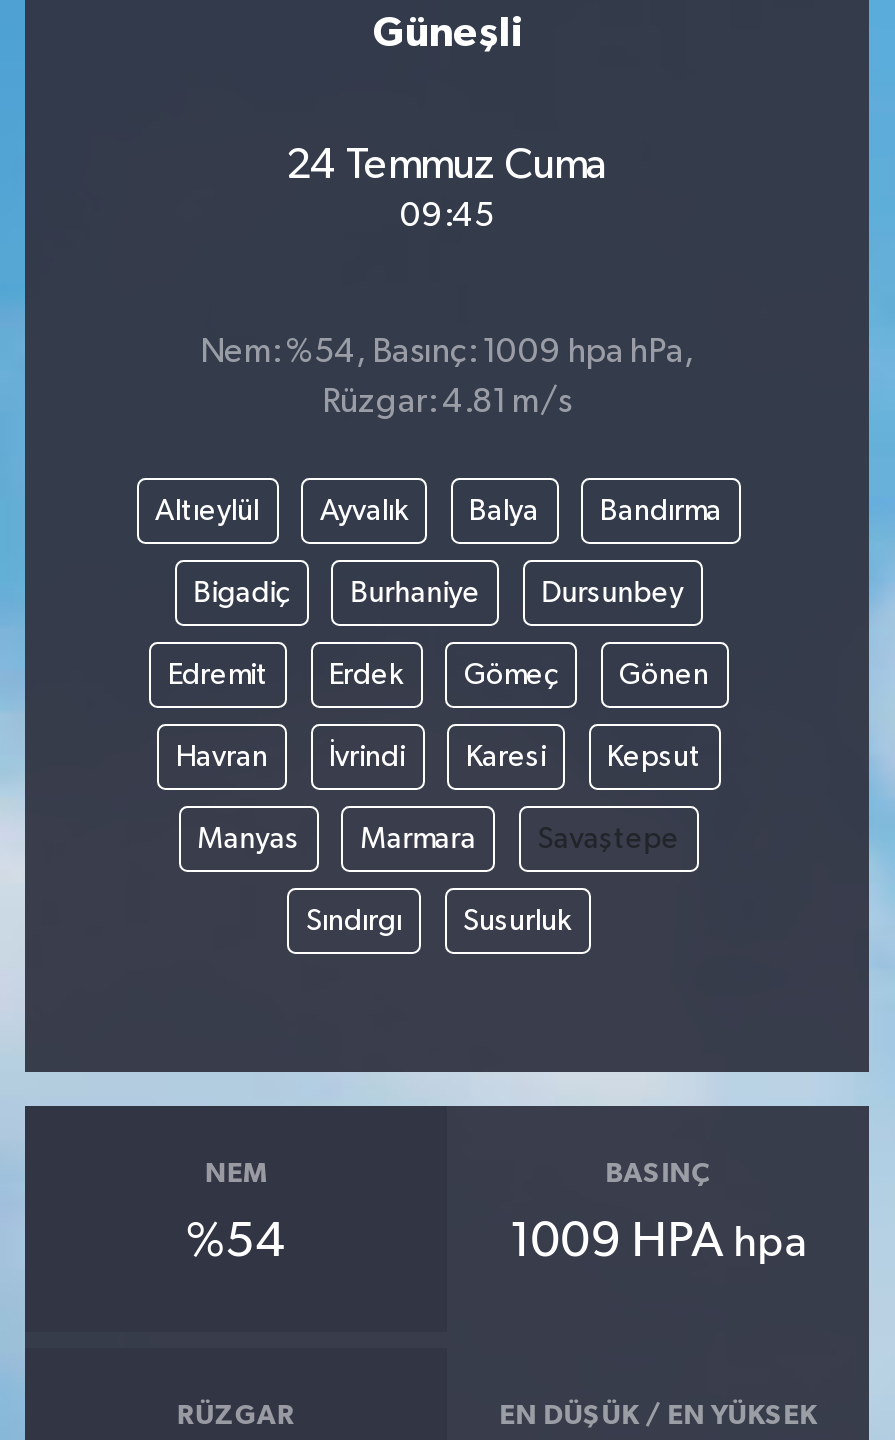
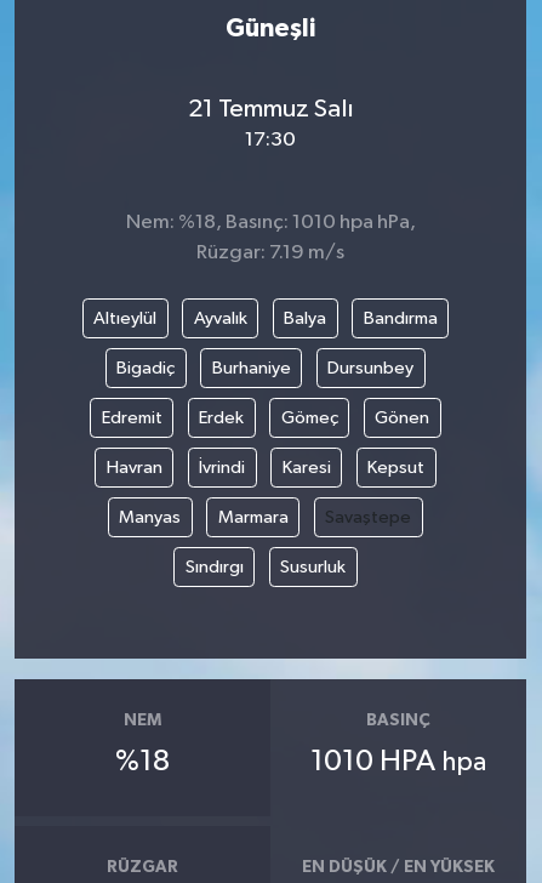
- 24 Temmuz Cuma
+ 21 Temmuz Salı

- 09:45
+ 17:30

- Nem: %54, Basınç: 1009 hpa hPa,
+ Nem: %18, Basınç: 1010 hpa hPa,

- Rüzgar: 4.81 m/s
+ Rüzgar: 7.19 m/s

- %54
+ %18

- 1009 HPA hpa
+ 1010 HPA hpa
